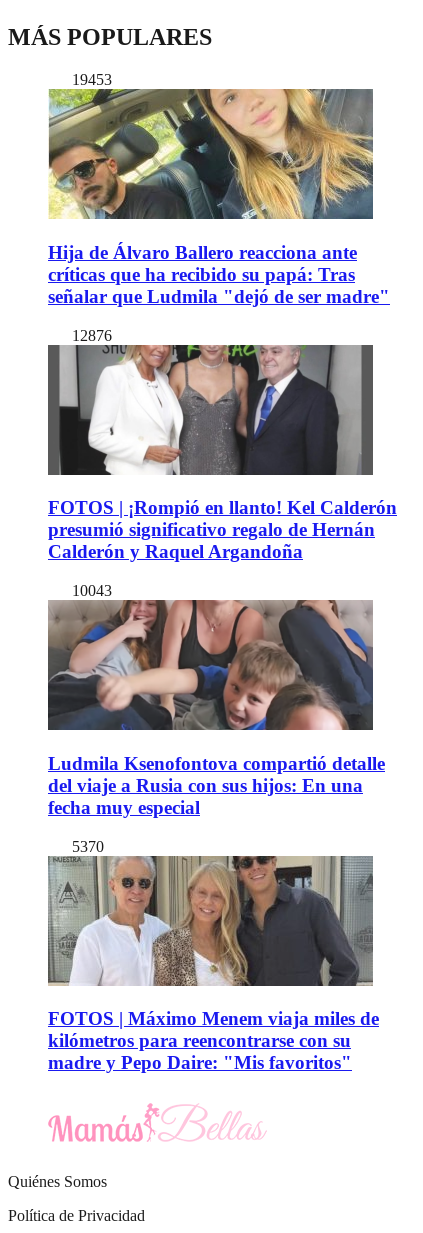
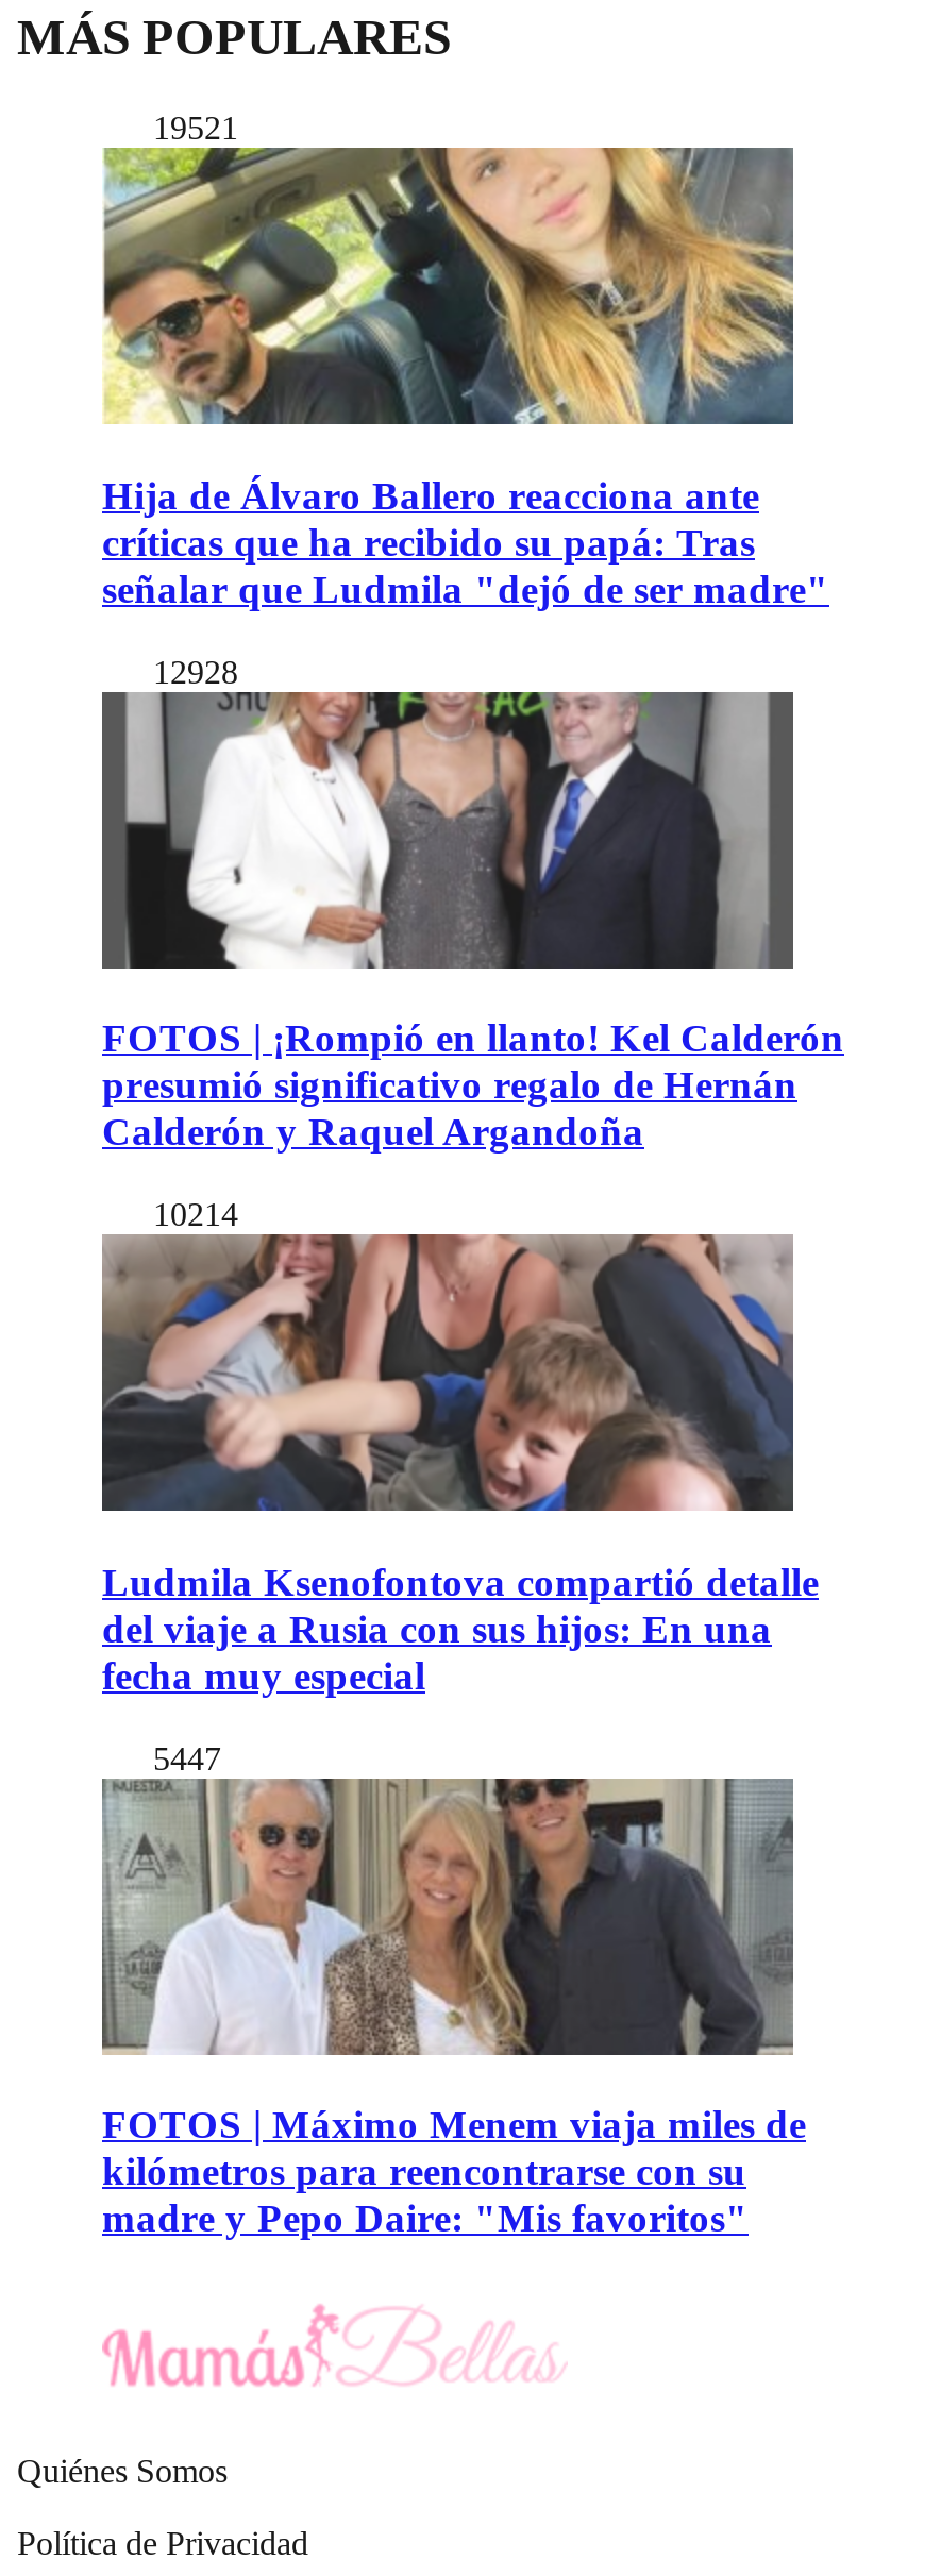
- 19453
+ 19521

- 12876
+ 12928

- 10043
+ 10214

- 5370
+ 5447
